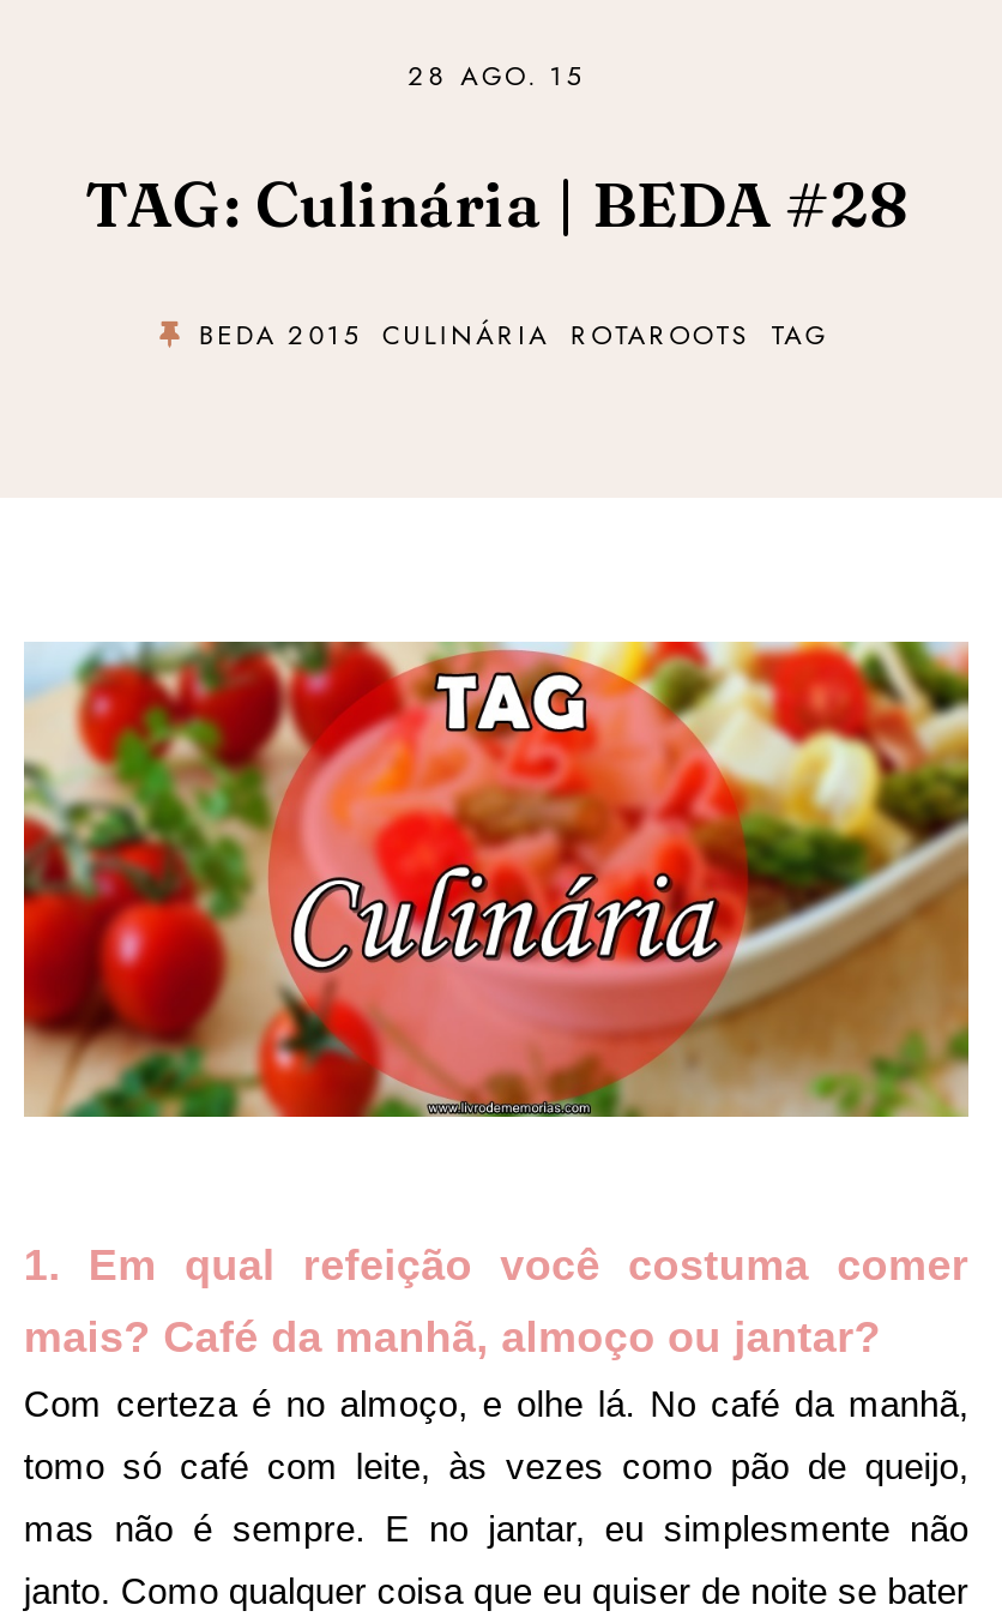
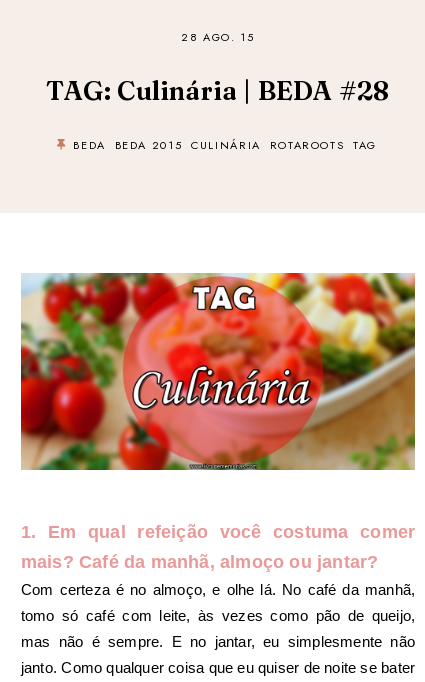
- BEDA 2015 CULINÁRIA ROTAROOTS TAG
+ BEDA BEDA 2015 CULINÁRIA ROTAROOTS TAG
